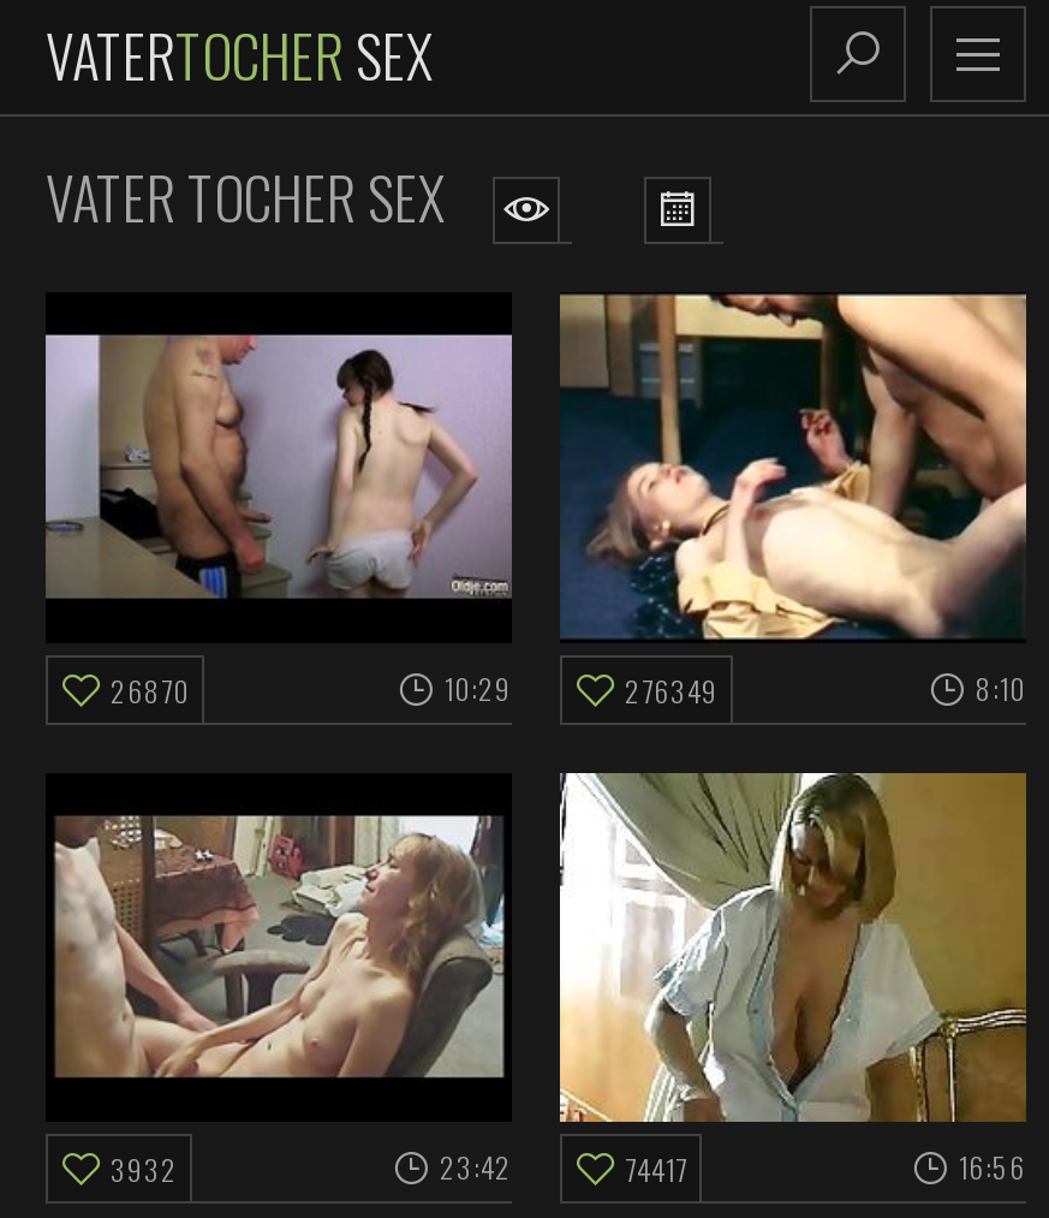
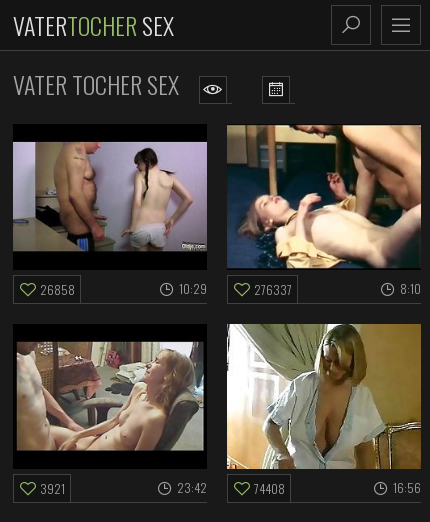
- 26870
+ 26858

- 276349
+ 276337

- 3932
+ 3921

- 74417
+ 74408
